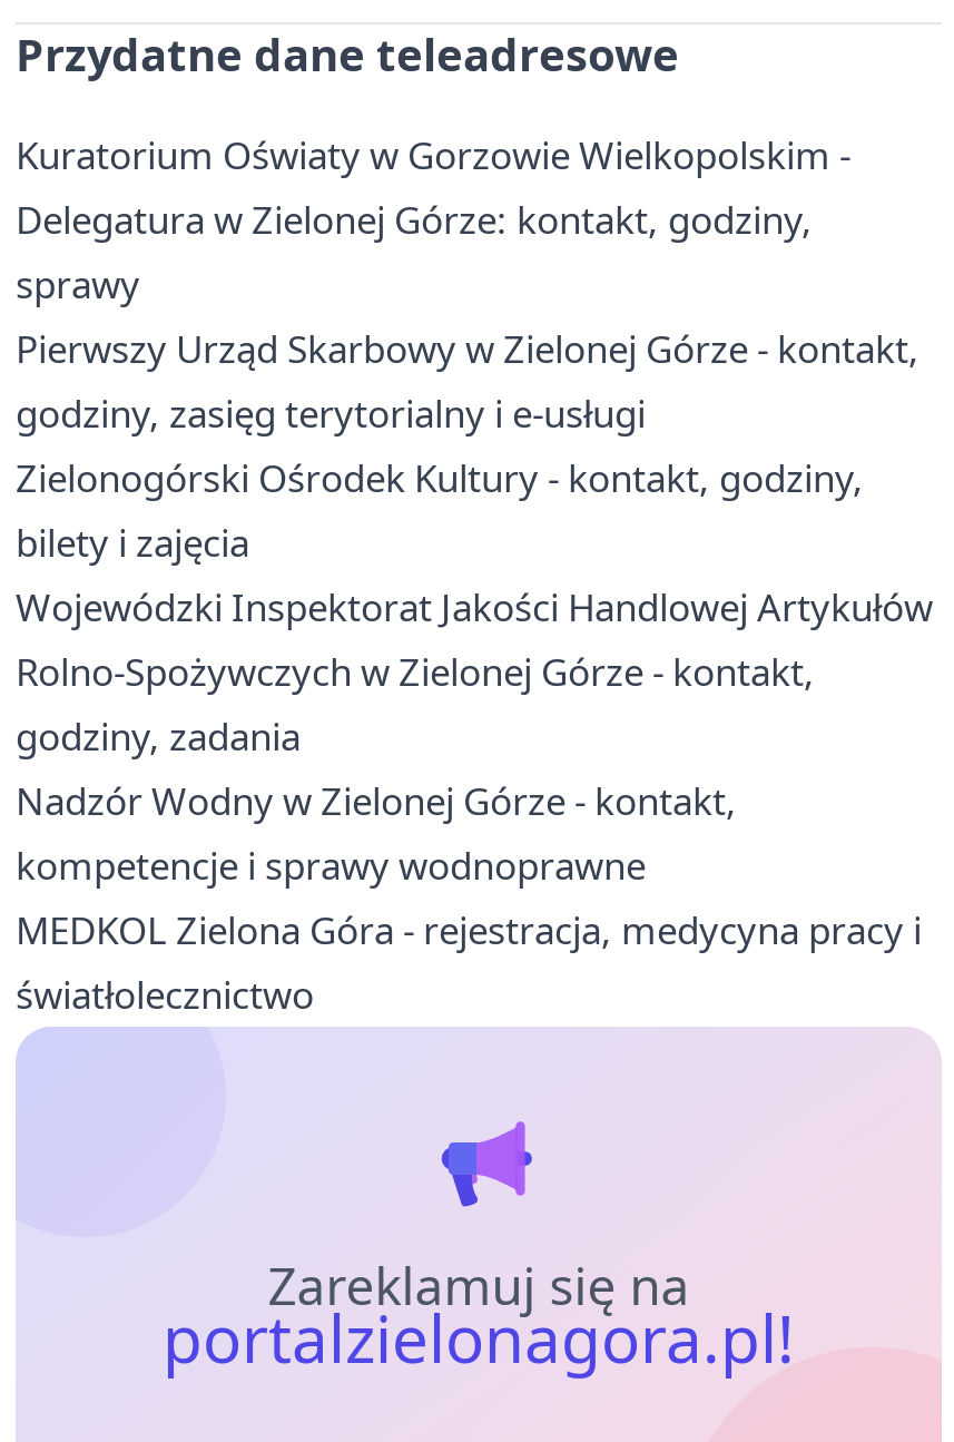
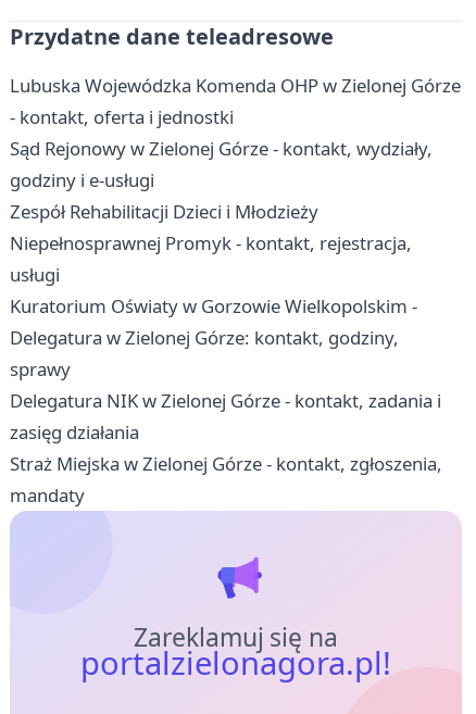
+ Lubuska Wojewódzka Komenda OHP w Zielonej Górze
+ - kontakt, oferta i jednostki
+ Sąd Rejonowy w Zielonej Górze - kontakt, wydziały,
+ godziny i e-usługi
+ Zespół Rehabilitacji Dzieci i Młodzieży
+ Niepełnosprawnej Promyk - kontakt, rejestracja,
+ usługi

moved down: Kuratorium Oświaty w Gorzowie Wielkopolskim - | Delegatura w Zielonej Górze: kontakt, godziny, | sprawy

- Pierwszy Urząd Skarbowy w Zielonej Górze - kontakt,
- godziny, zasięg terytorialny i e-usługi
- Zielonogórski Ośrodek Kultury - kontakt, godziny,
- bilety i zajęcia
- Wojewódzki Inspektorat Jakości Handlowej Artykułów
- Rolno-Spożywczych w Zielonej Górze - kontakt,
- godziny, zadania
- Nadzór Wodny w Zielonej Górze - kontakt,
- kompetencje i sprawy wodnoprawne
- MEDKOL Zielona Góra - rejestracja, medycyna pracy i
- światłolecznictwo
+ Delegatura NIK w Zielonej Górze - kontakt, zadania i
+ zasięg działania
+ Straż Miejska w Zielonej Górze - kontakt, zgłoszenia,
+ mandaty
